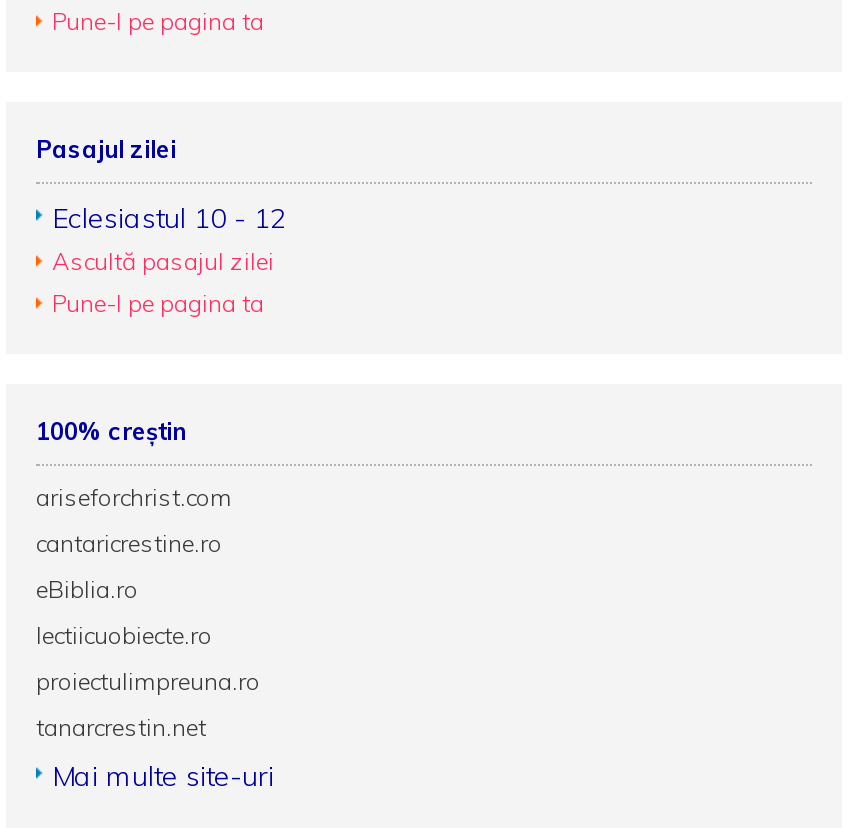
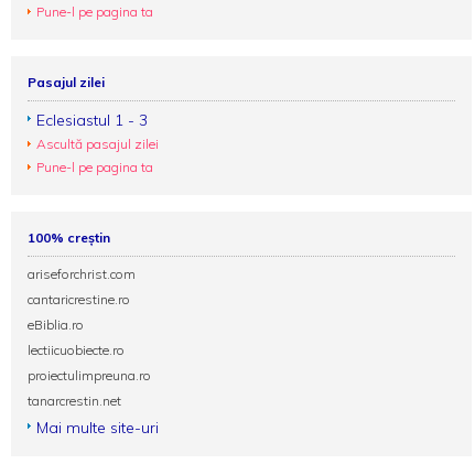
- Eclesiastul 10 - 12
+ Eclesiastul 1 - 3
